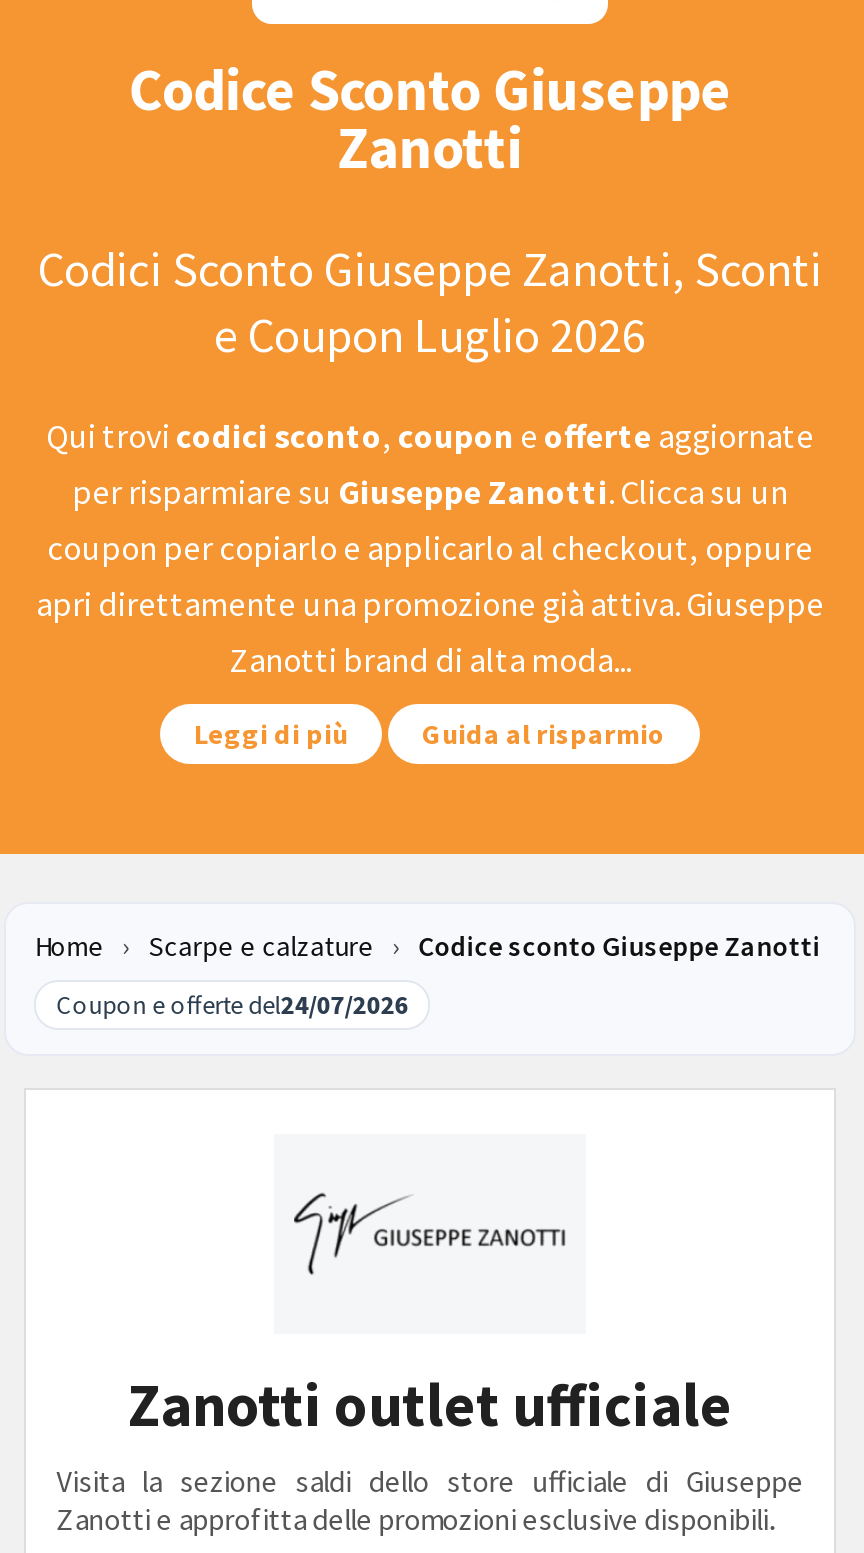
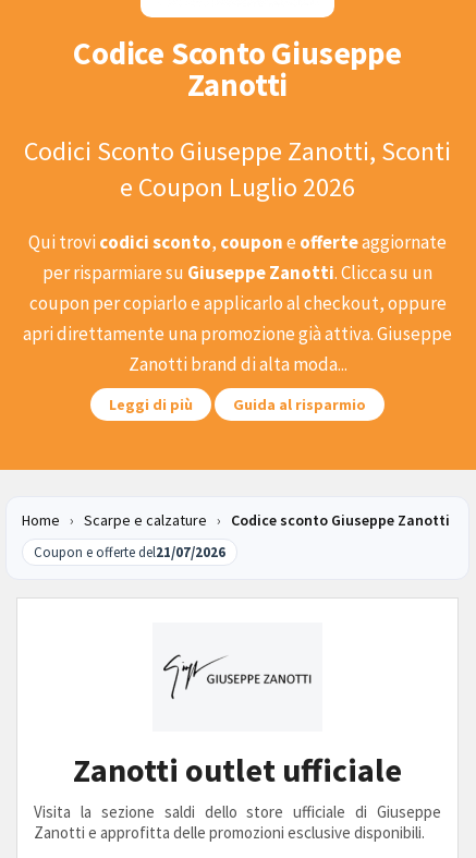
- Coupon e offerte del24/07/2026
+ Coupon e offerte del21/07/2026
